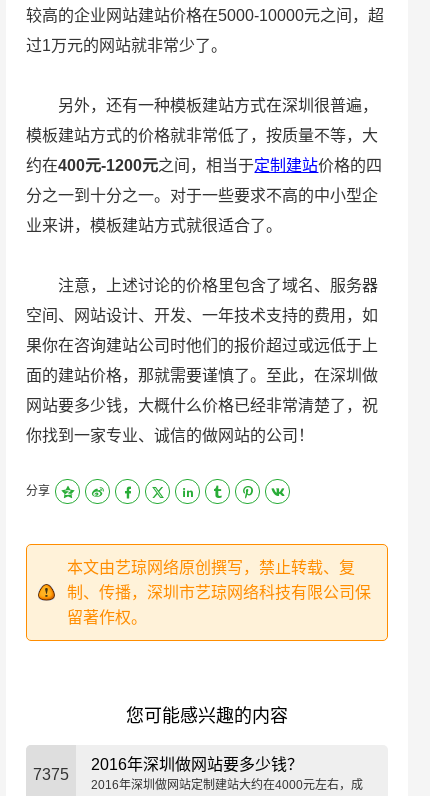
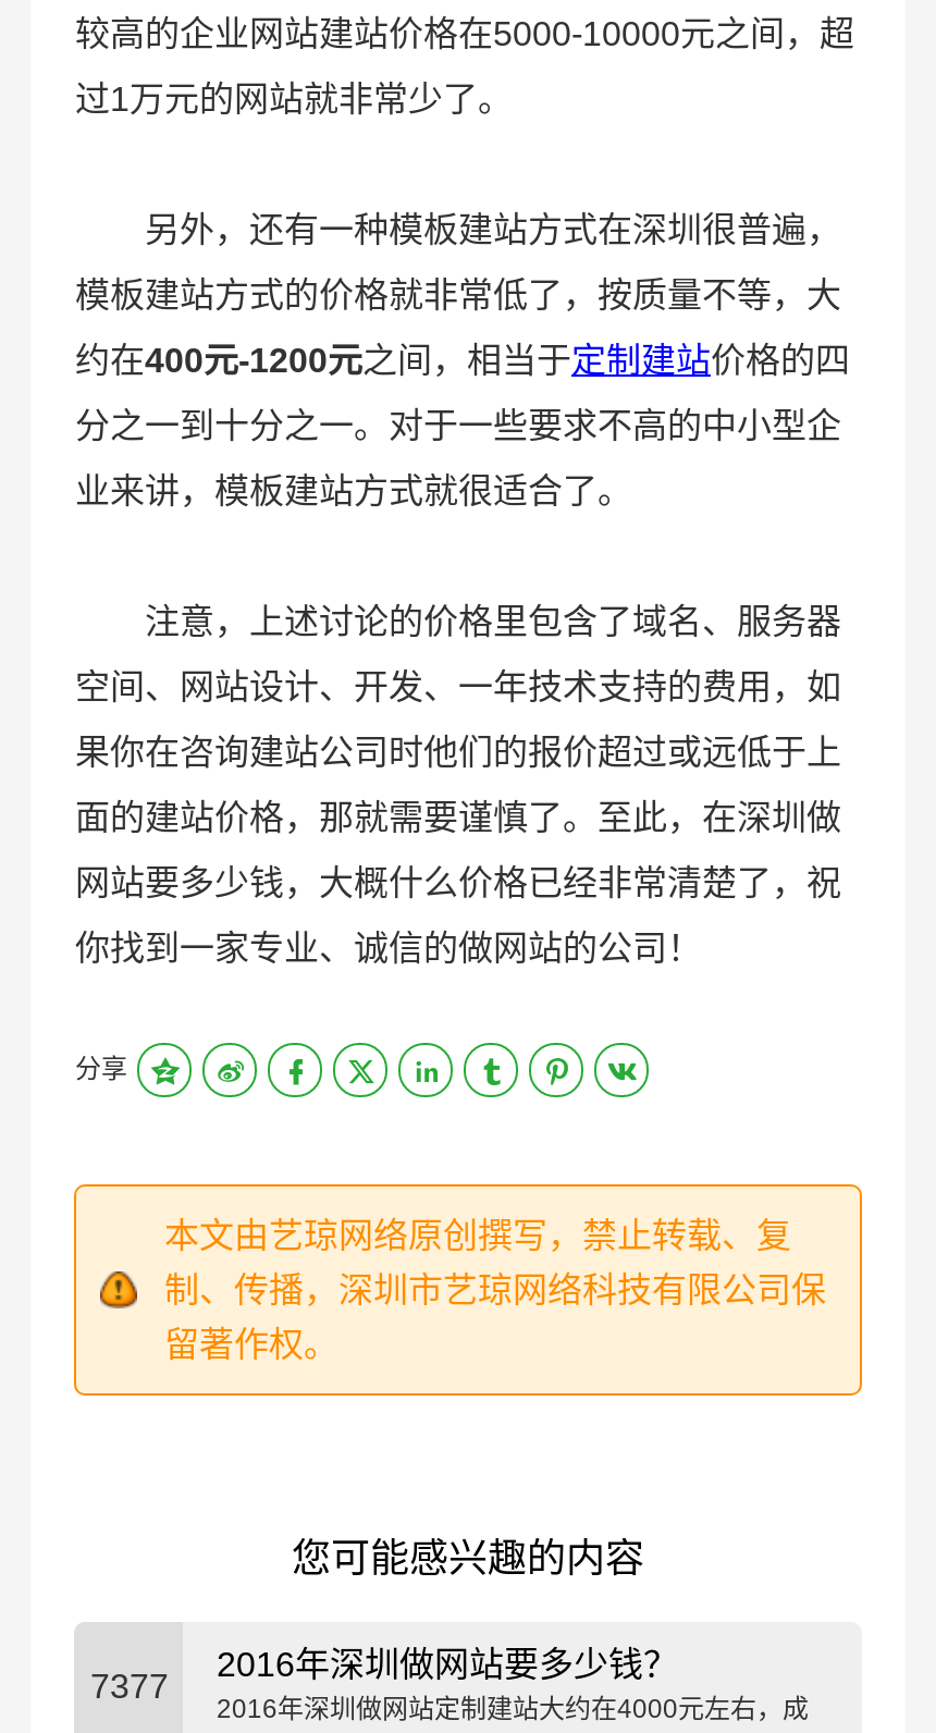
- 7375
+ 7377
